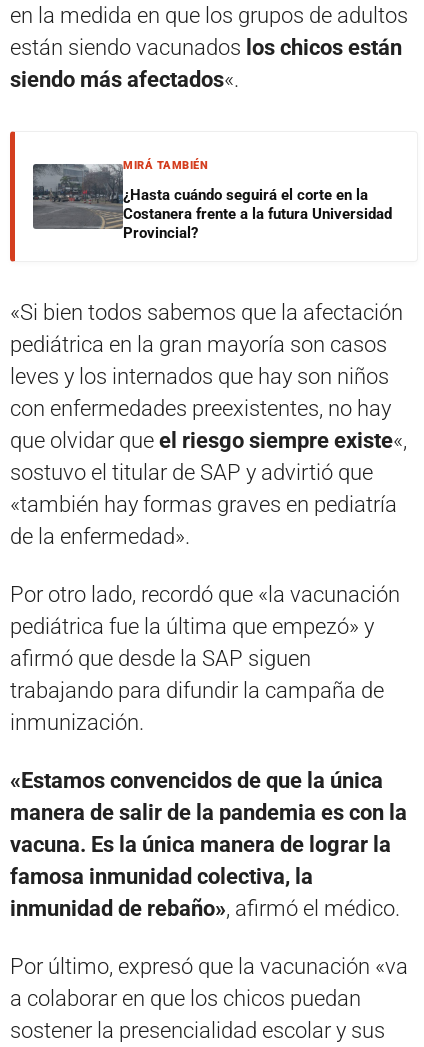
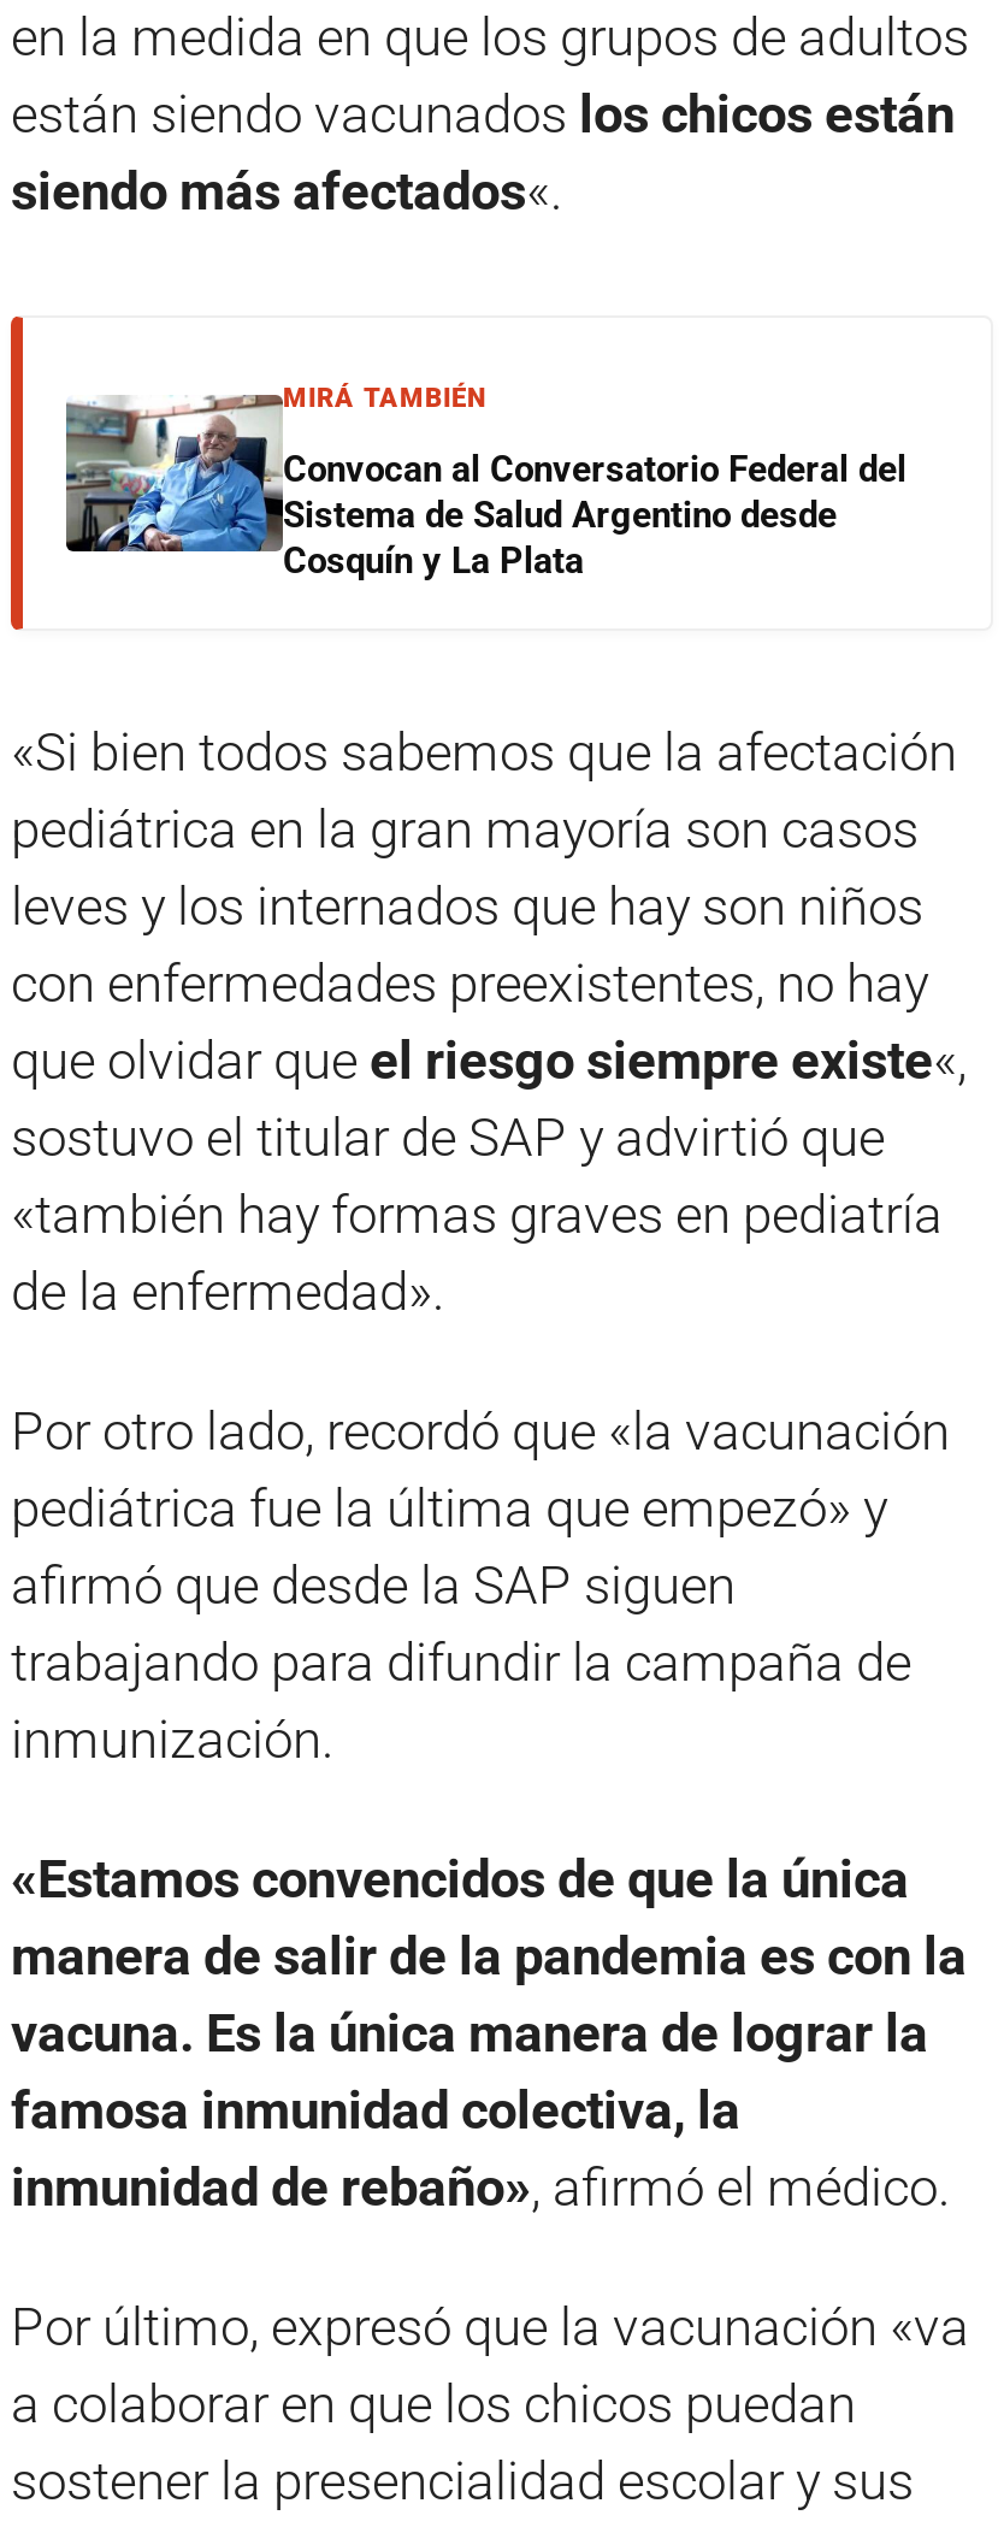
- [image]
- ¿Hasta cuándo seguirá el corte en la
- Costanera frente a la futura Universidad
- Provincial?
+ [image]
+ Convocan al Conversatorio Federal del
+ Sistema de Salud Argentino desde
+ Cosquín y La Plata
